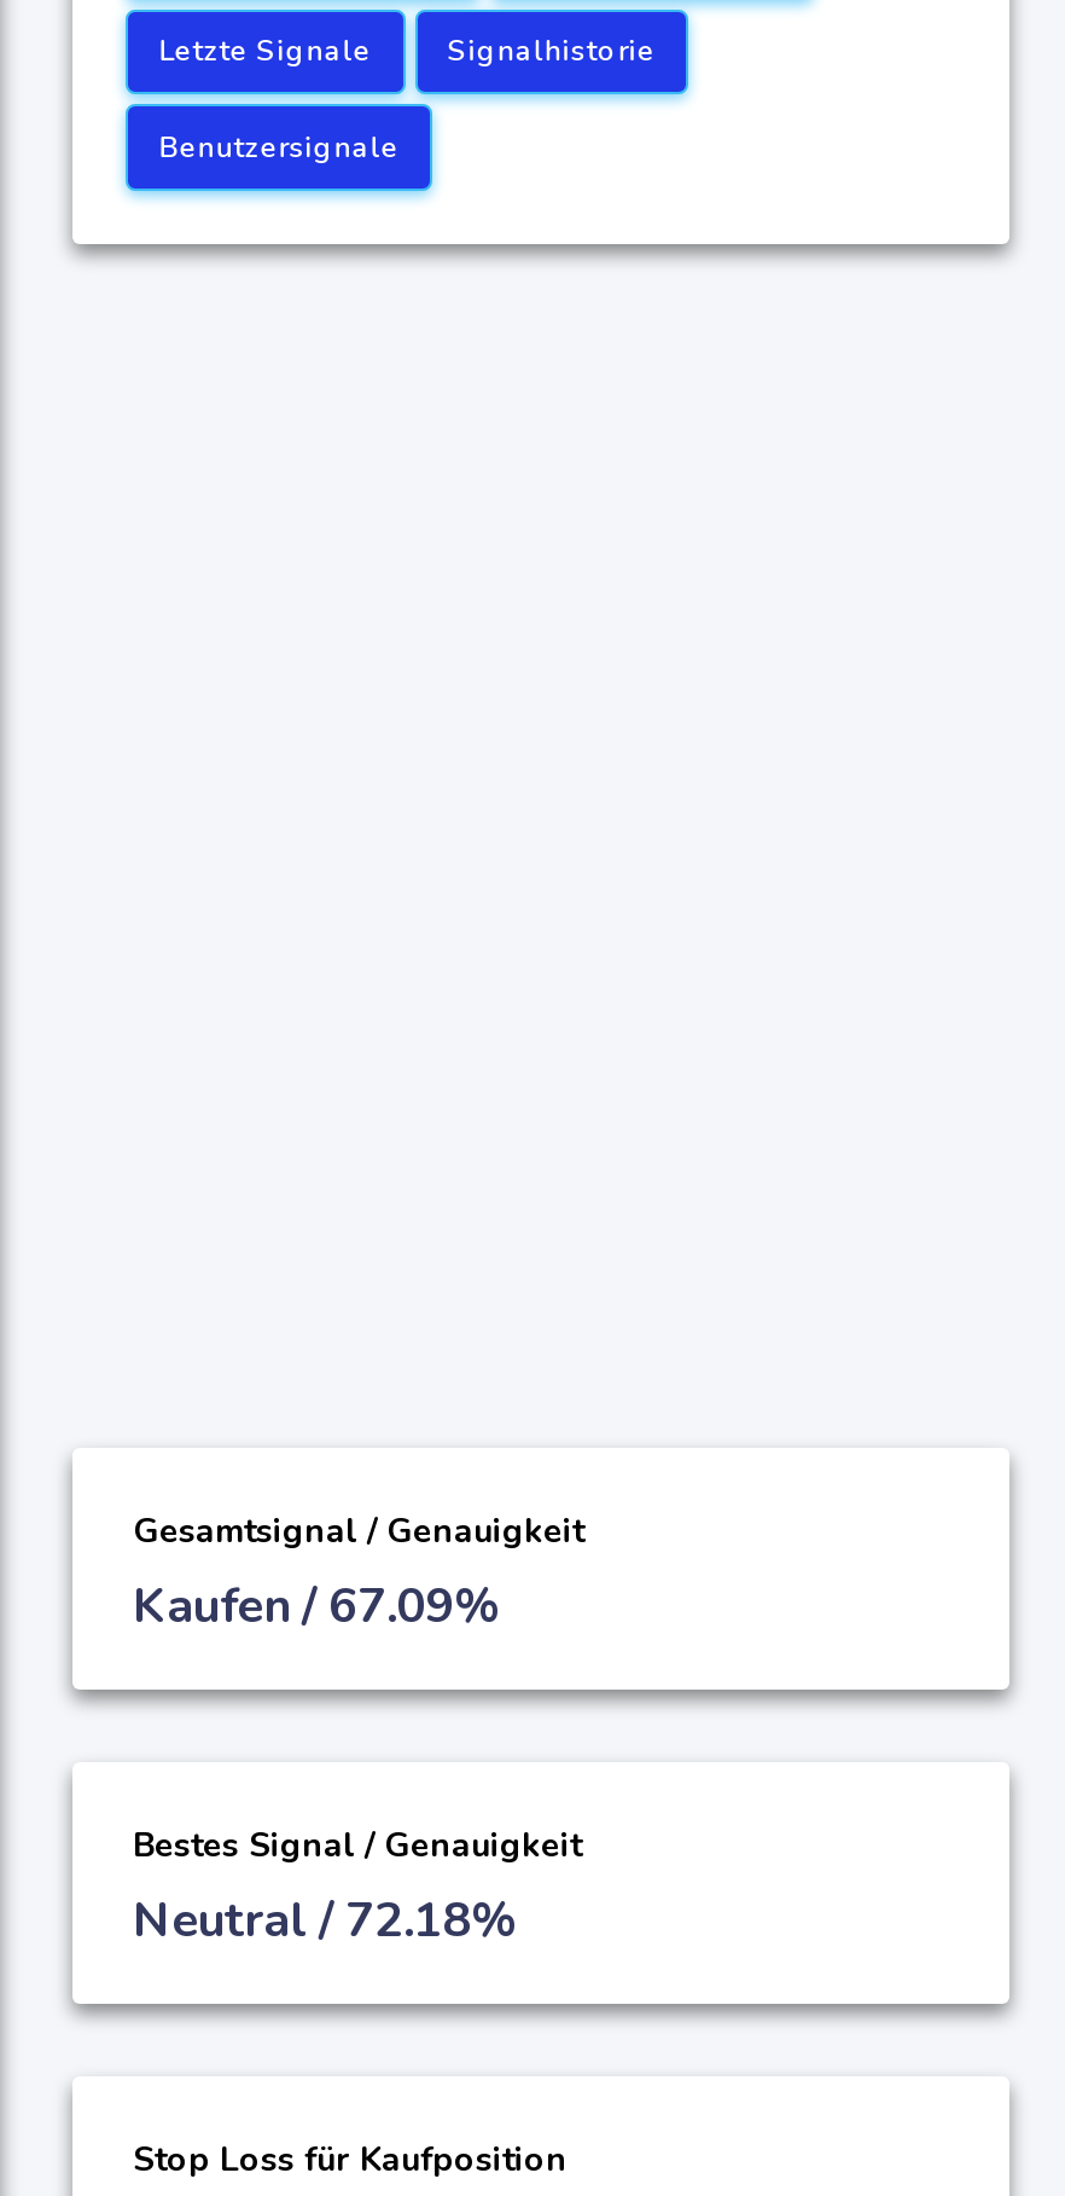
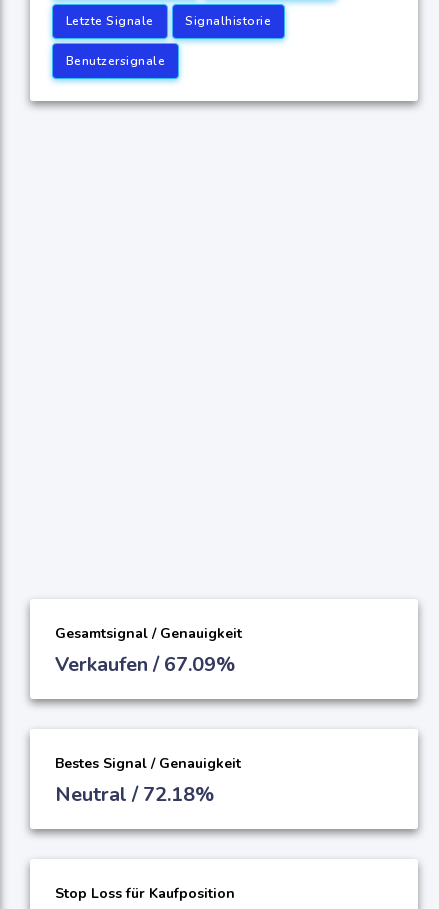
- Kaufen / 67.09%
+ Verkaufen / 67.09%
